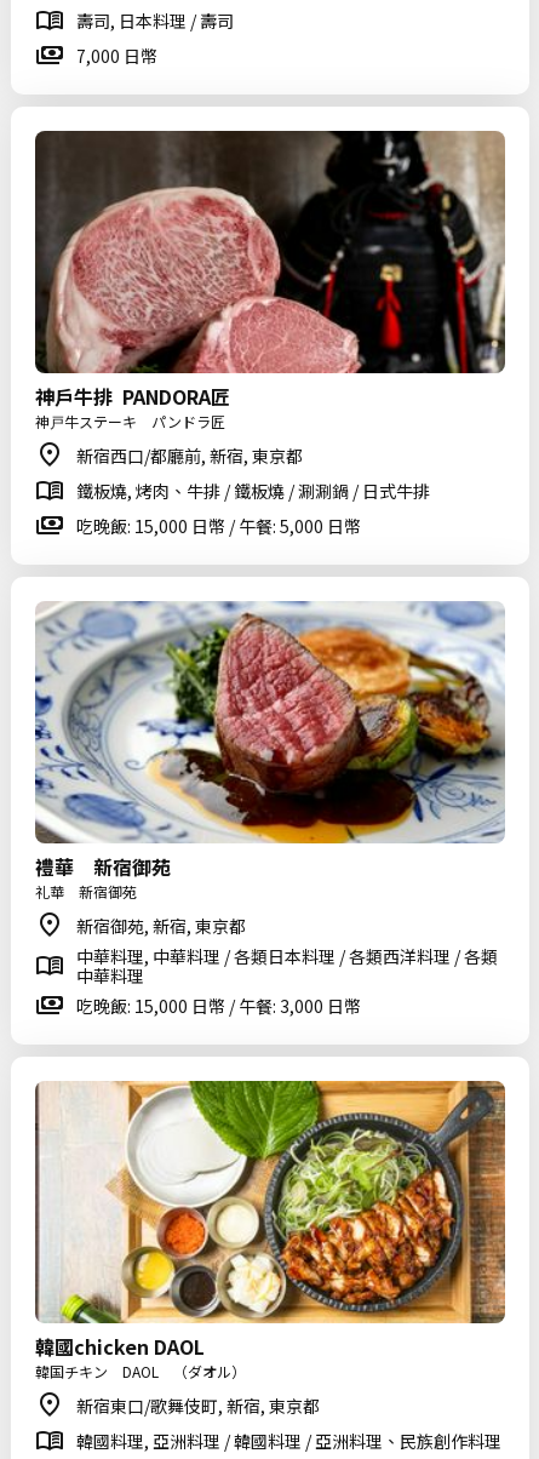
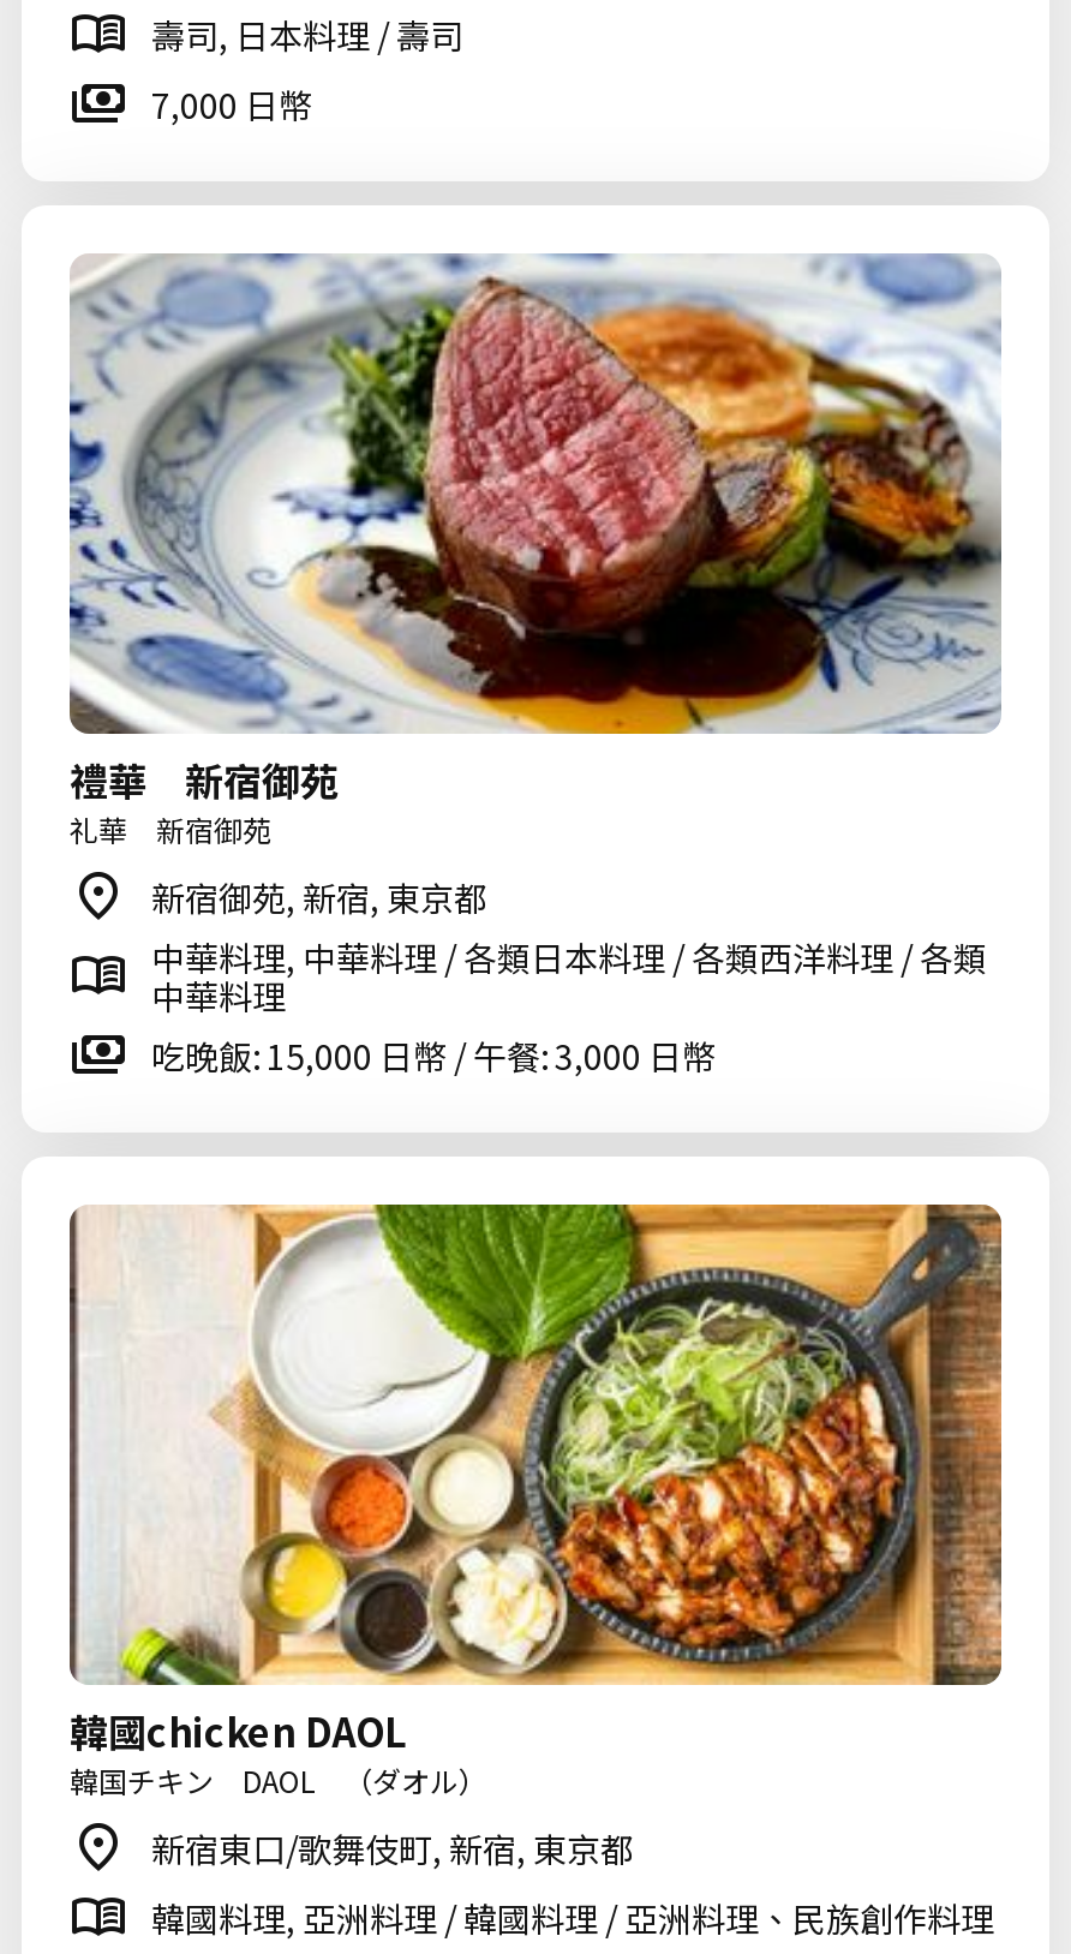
- [image]
- 神戶牛排 PANDORA匠
- 神戸牛ステーキ パンドラ匠
- 新宿西口/都廳前, 新宿, 東京都
- 鐵板燒, 烤肉、牛排 / 鐵板燒 / 涮涮鍋 / 日式牛排
- 吃晚飯: 15,000 日幣 / 午餐: 5,000 日幣
